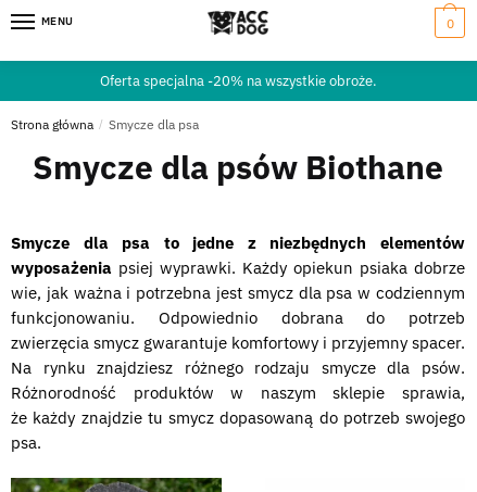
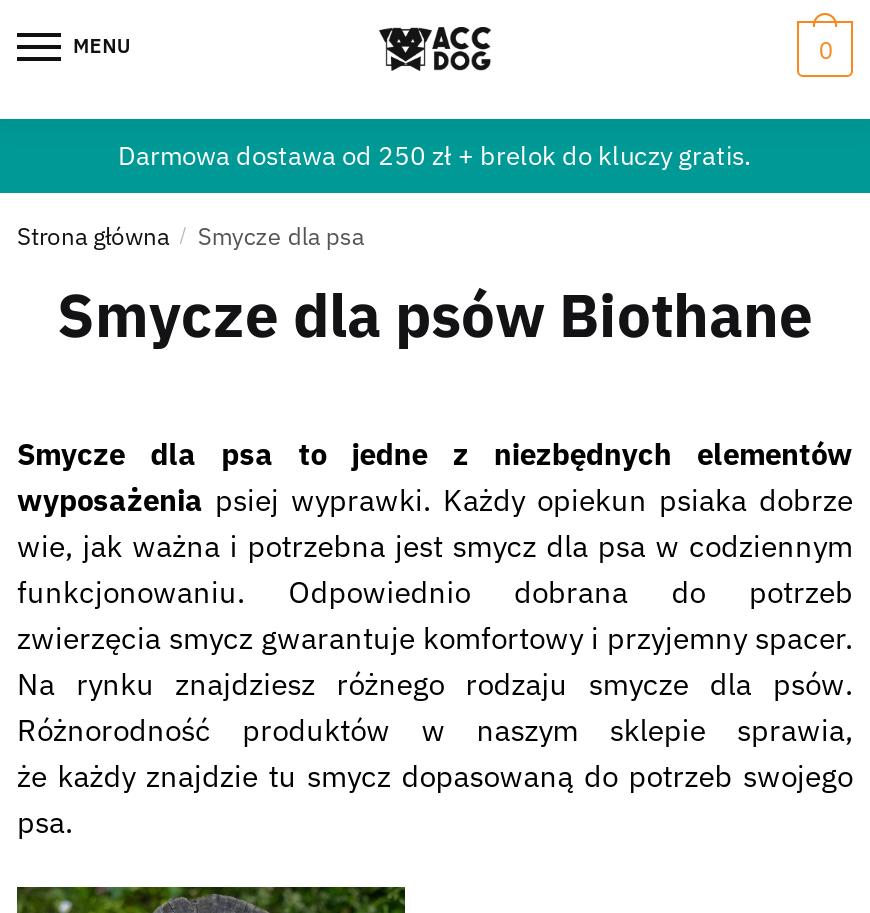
- Oferta specjalna -20% na wszystkie obroże.
+ Darmowa dostawa od 250 zł + brelok do kluczy gratis.
